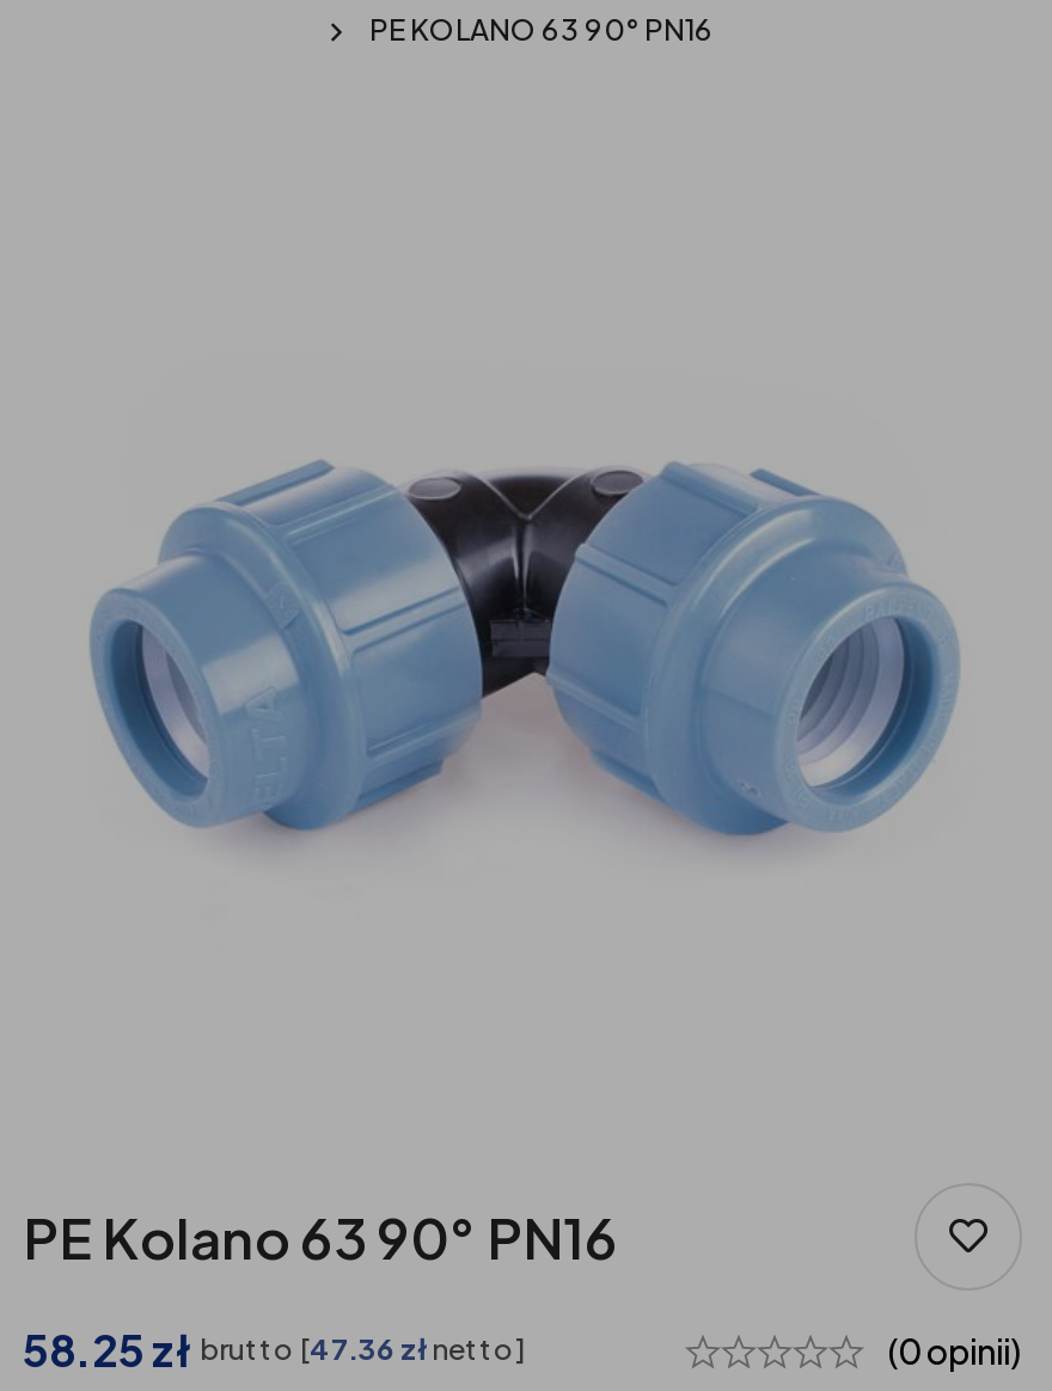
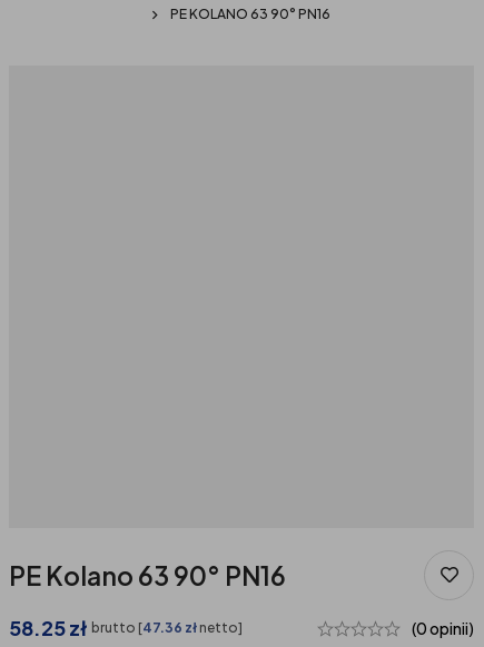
- [image]
